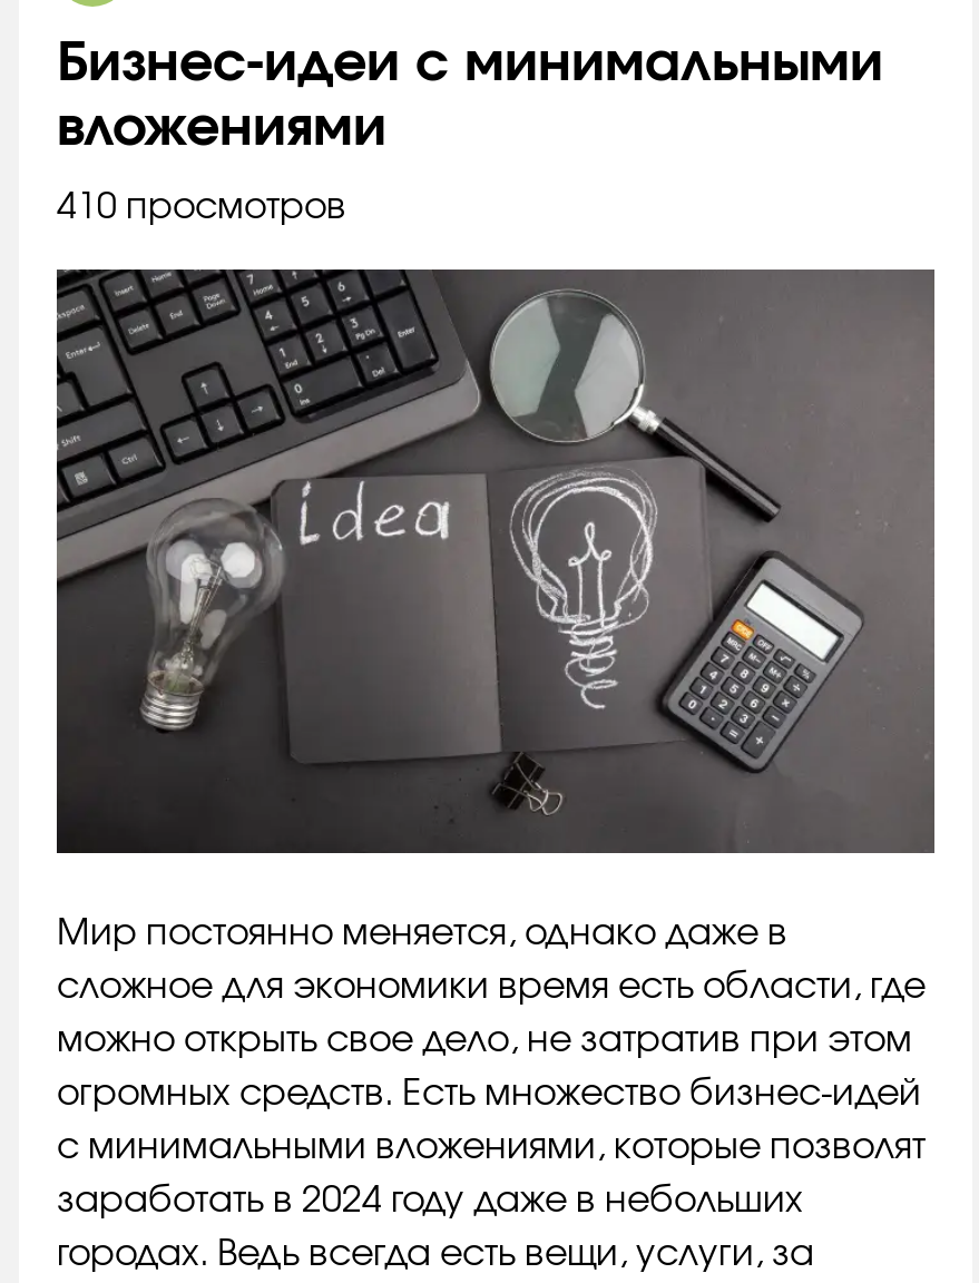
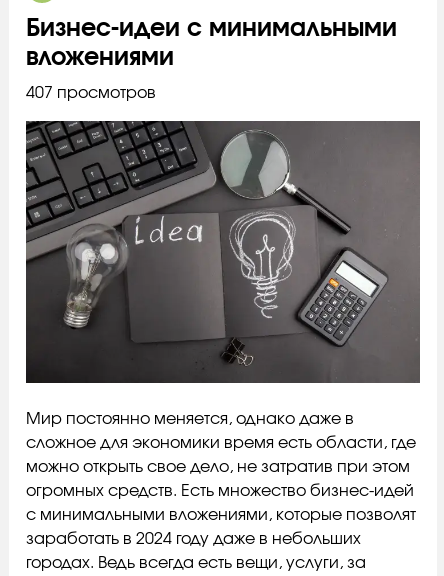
- 410 просмотров
+ 407 просмотров
